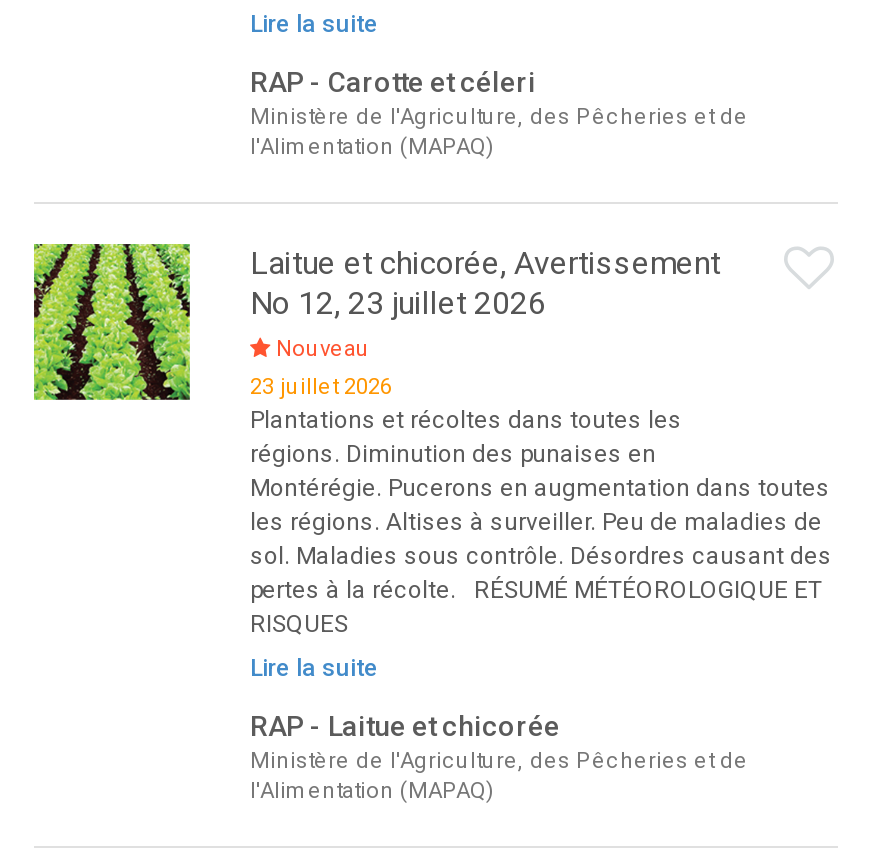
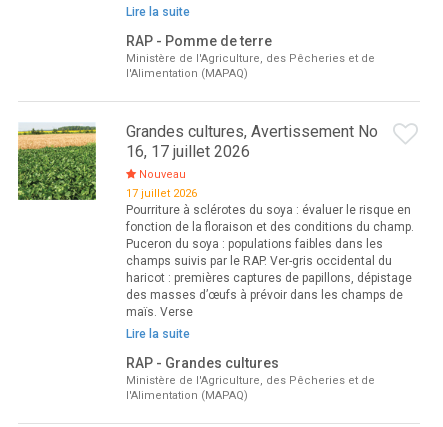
- RAP - Carotte et céleri
+ RAP - Pomme de terre

- [image]
- Laitue et chicorée, Avertissement
- No 12, 23 juillet 2026
+ [image]
+ Grandes cultures, Avertissement No
+ 16, 17 juillet 2026

- 23 juillet 2026
- Plantations et récoltes dans toutes les
- régions. Diminution des punaises en
- Montérégie. Pucerons en augmentation dans toutes
- les régions. Altises à surveiller. Peu de maladies de
- sol. Maladies sous contrôle. Désordres causant des
- pertes à la récolte. RÉSUMÉ MÉTÉOROLOGIQUE ET
- RISQUES
+ 17 juillet 2026
+ Pourriture à sclérotes du soya : évaluer le risque en
+ fonction de la floraison et des conditions du champ.
+ Puceron du soya : populations faibles dans les
+ champs suivis par le RAP. Ver-gris occidental du
+ haricot : premières captures de papillons, dépistage
+ des masses d’œufs à prévoir dans les champs de
+ maïs. Verse

- RAP - Laitue et chicorée
+ RAP - Grandes cultures
